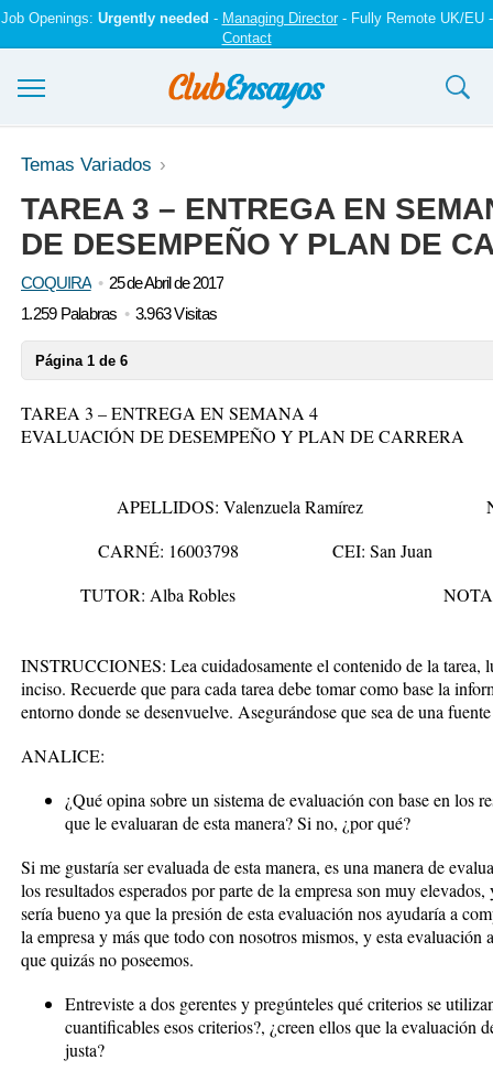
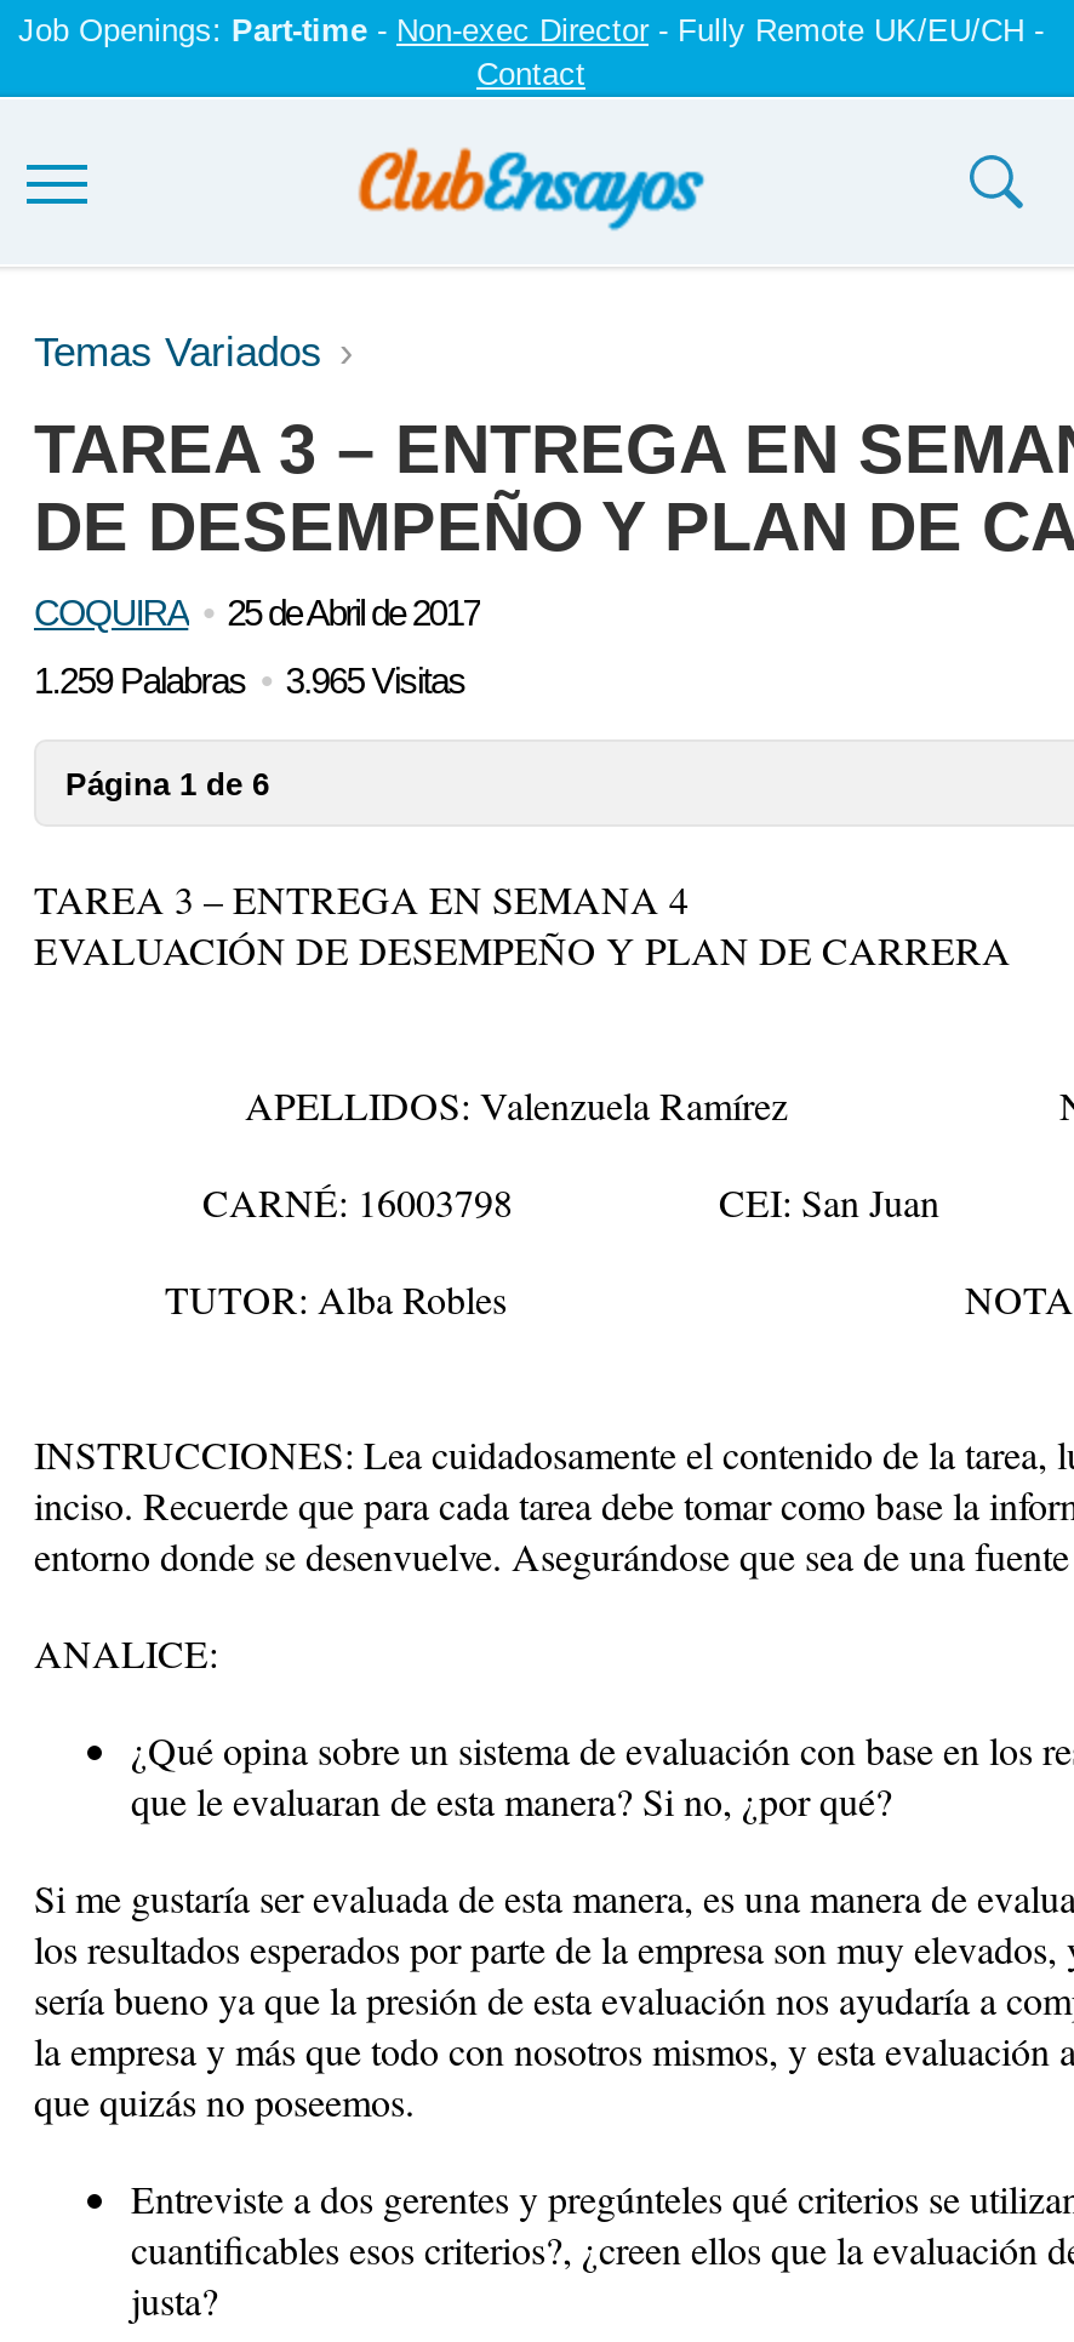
- Job Openings: Urgently needed - Managing Director - Fully Remote UK/EU -
+ Job Openings: Part-time - Non-exec Director - Fully Remote UK/EU/CH -

- 1.259 Palabras 3.963 Visitas
+ 1.259 Palabras 3.965 Visitas
